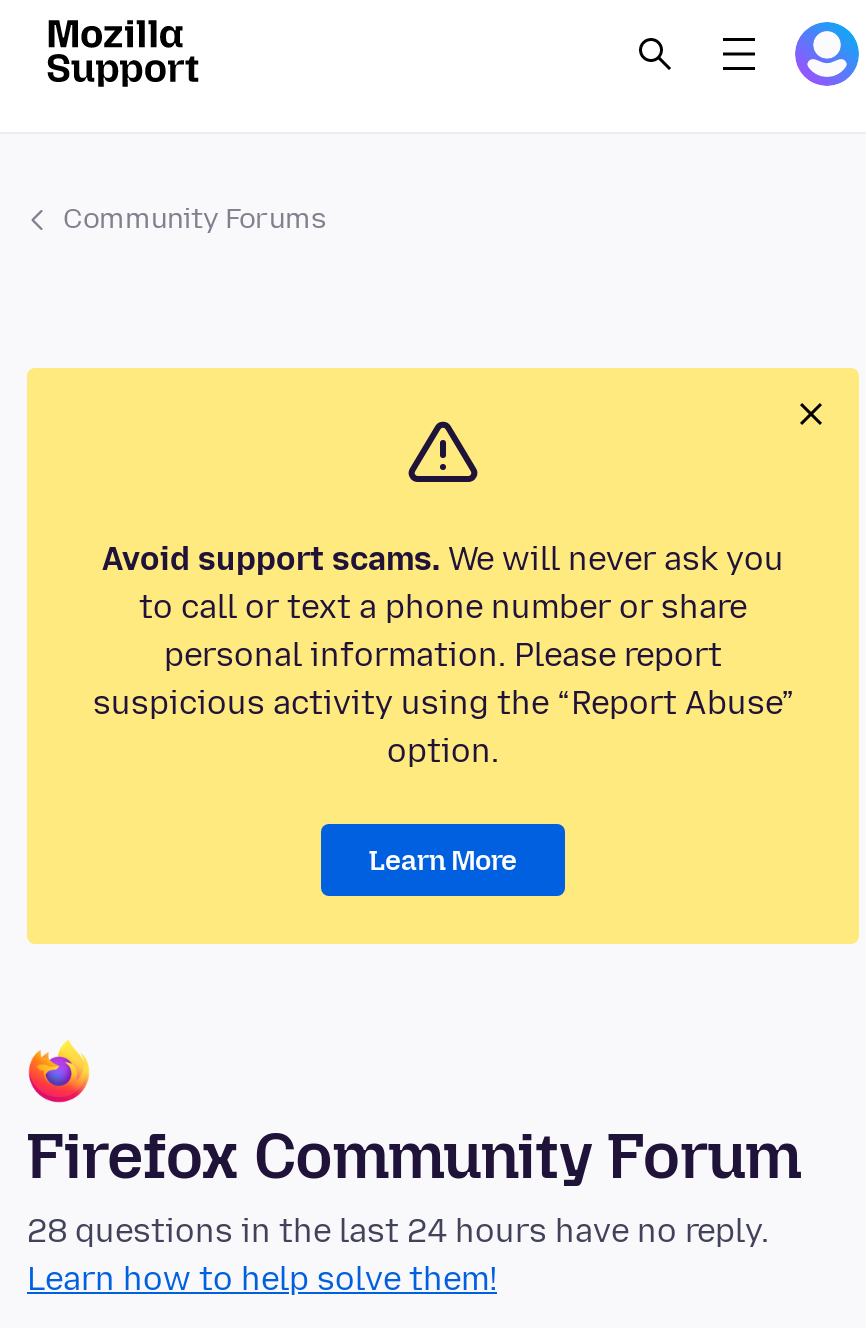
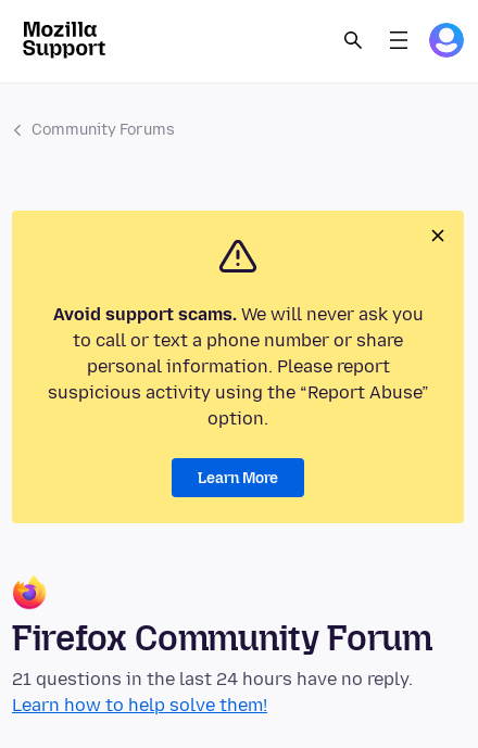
- 28 questions in the last 24 hours have no reply.
+ 21 questions in the last 24 hours have no reply.
